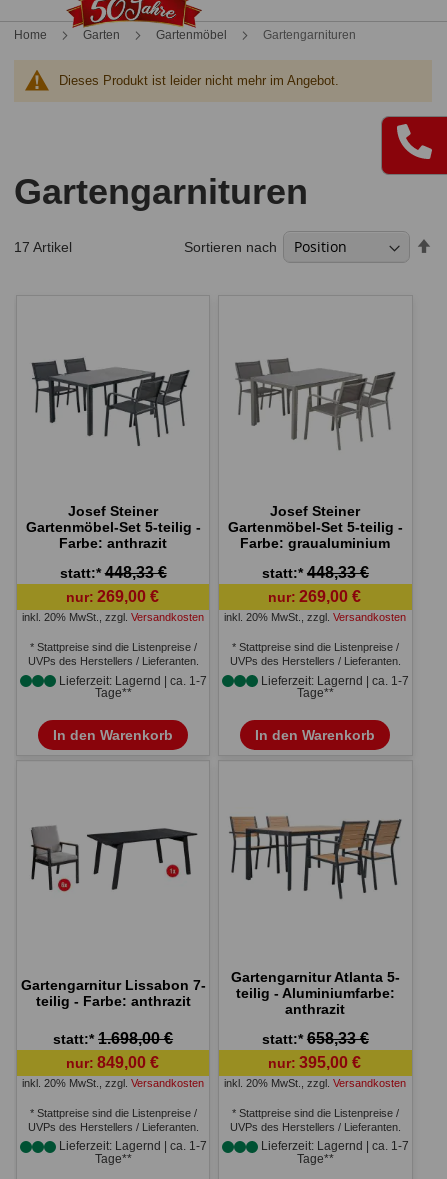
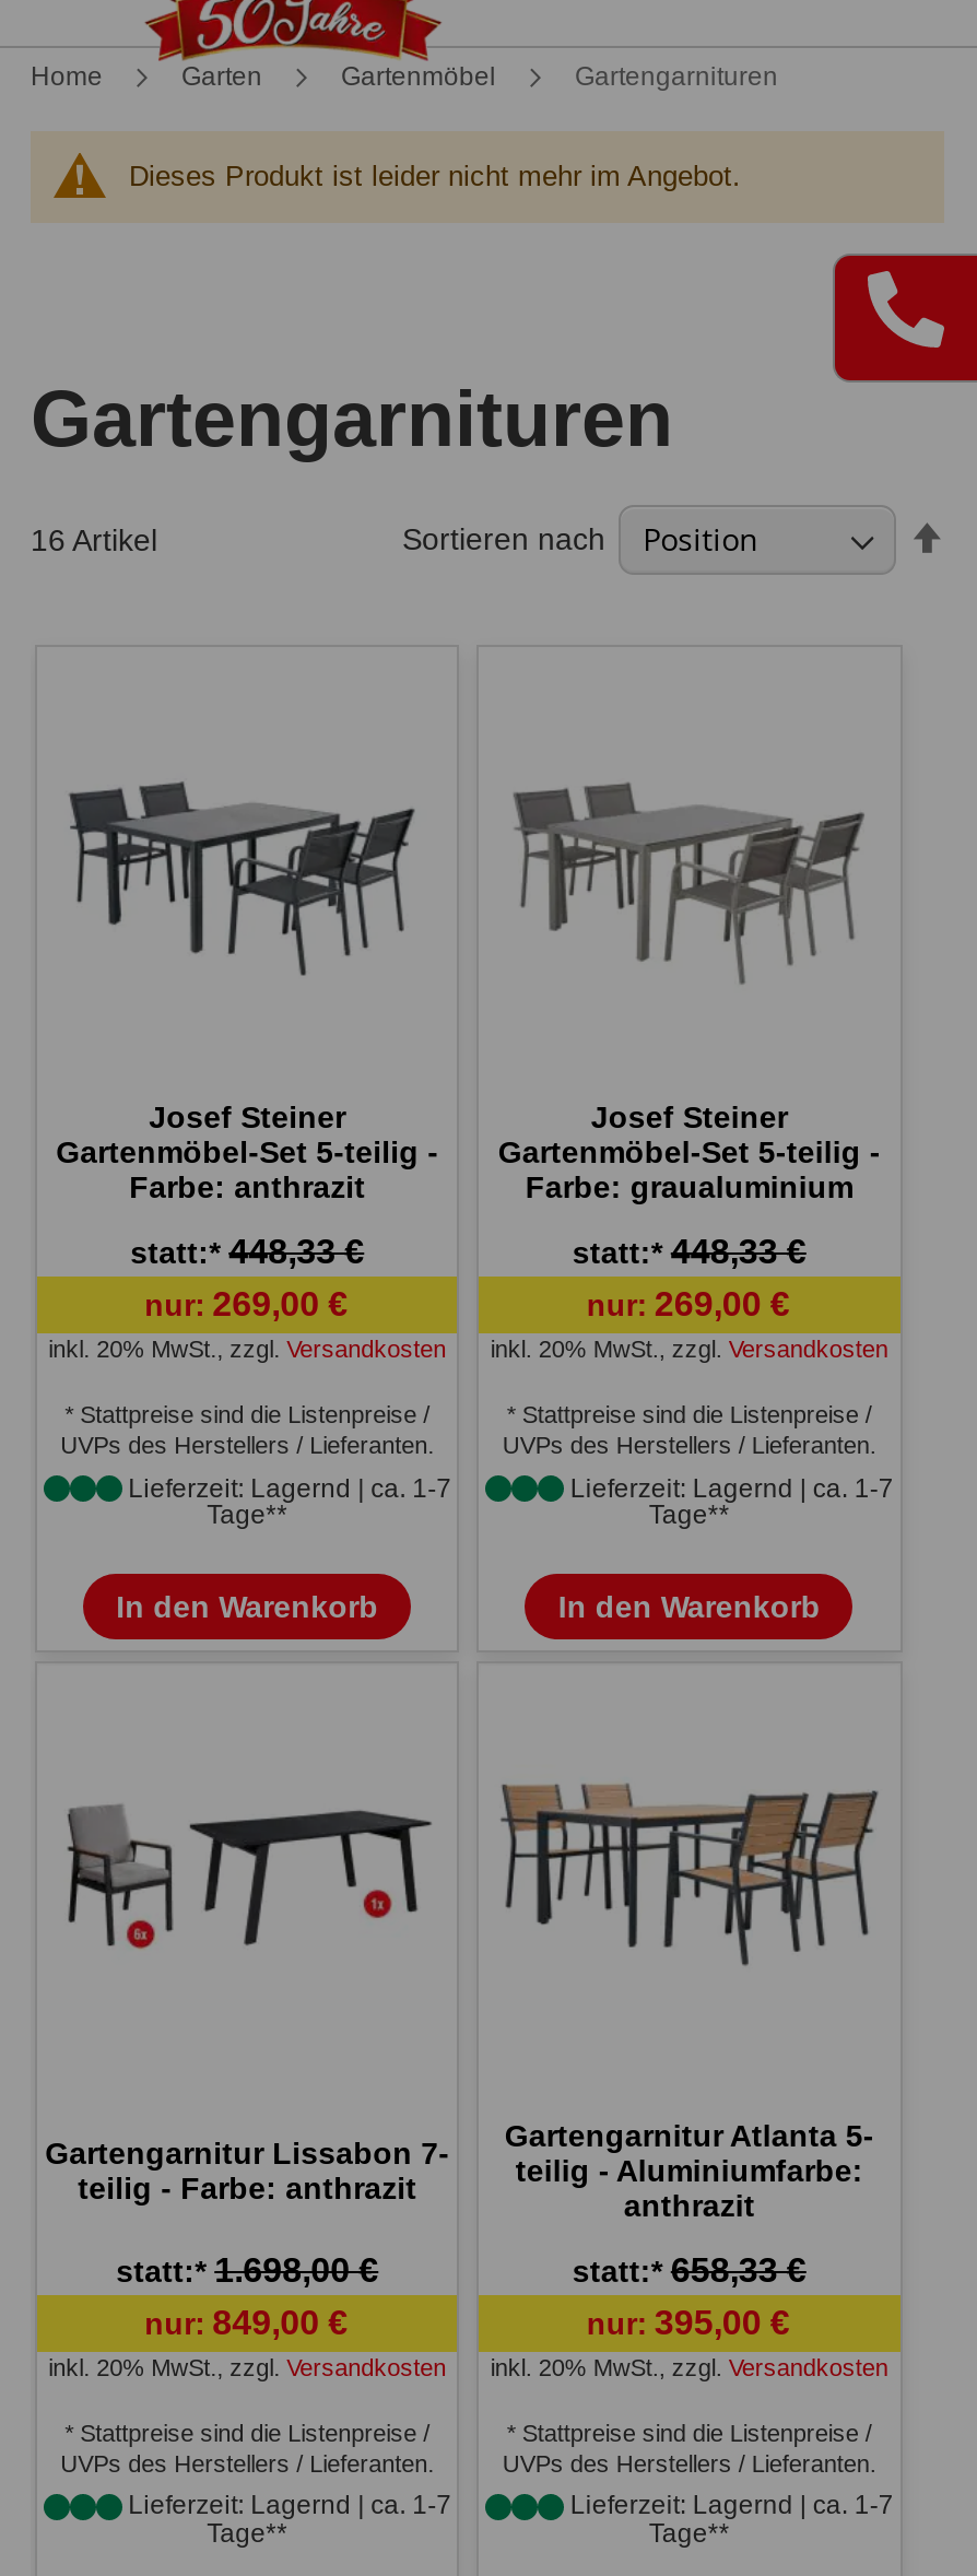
- 17 Artikel
+ 16 Artikel
